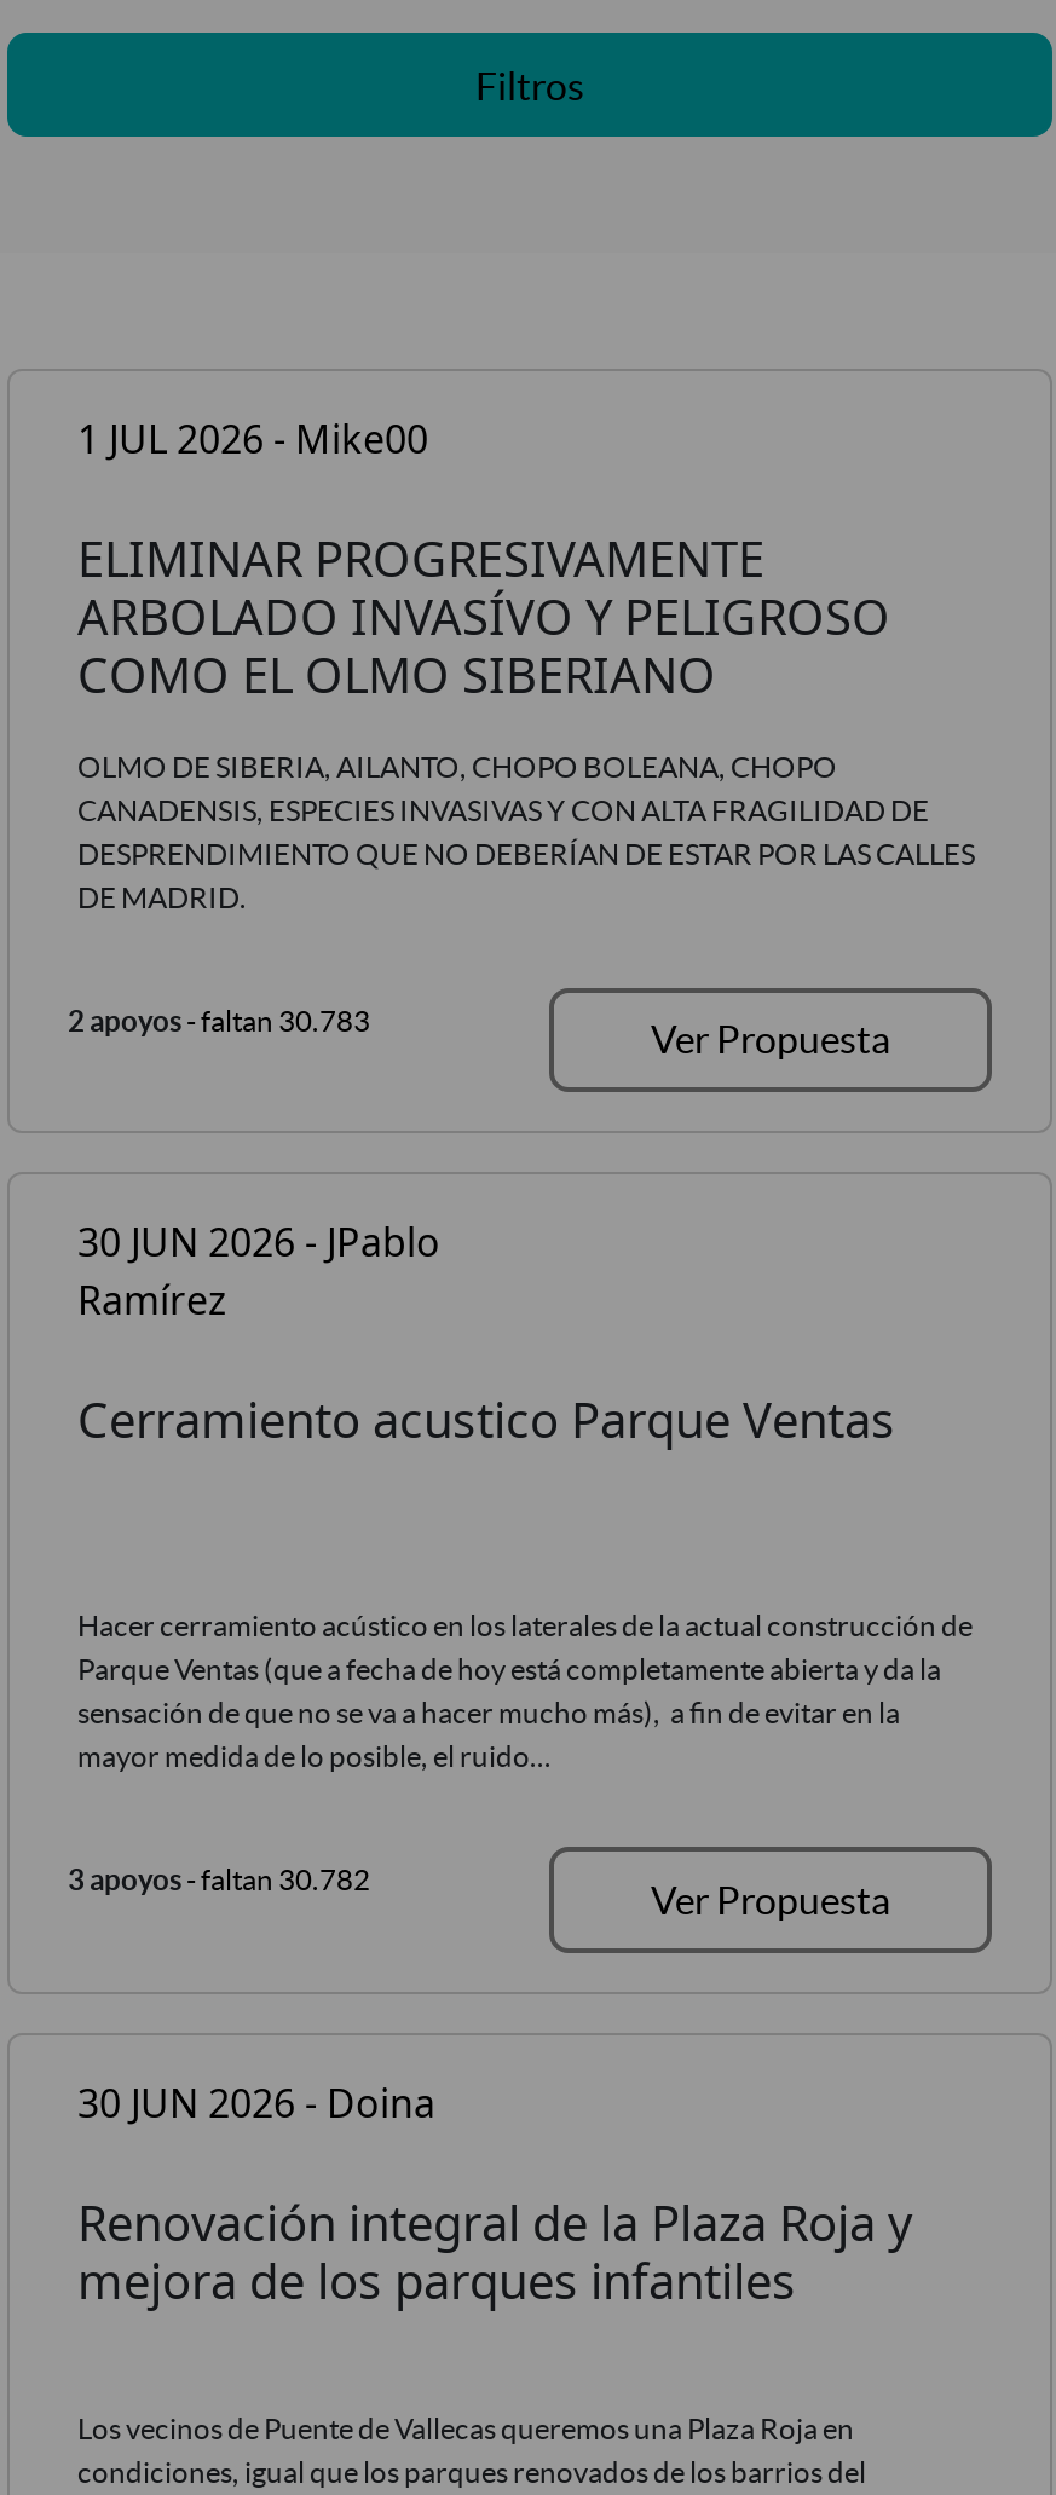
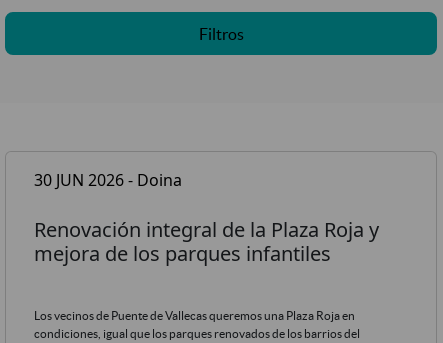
- 1 JUL 2026 - Mike00
- ELIMINAR PROGRESIVAMENTE
- ARBOLADO INVASÍVO Y PELIGROSO
- COMO EL OLMO SIBERIANO
- OLMO DE SIBERIA, AILANTO, CHOPO BOLEANA, CHOPO
- CANADENSIS, ESPECIES INVASIVAS Y CON ALTA FRAGILIDAD DE
- DESPRENDIMIENTO QUE NO DEBERÍAN DE ESTAR POR LAS CALLES
- DE MADRID.

- 2 apoyos - faltan 30.783
- Ver Propuesta

- 30 JUN 2026 - JPablo
- Ramírez
- Cerramiento acustico Parque Ventas
- Hacer cerramiento acústico en los laterales de la actual construcción de
- Parque Ventas (que a fecha de hoy está completamente abierta y da la
- sensación de que no se va a hacer mucho más), a fin de evitar en la
- mayor medida de lo posible, el ruido...

- 3 apoyos - faltan 30.782
- Ver Propuesta
